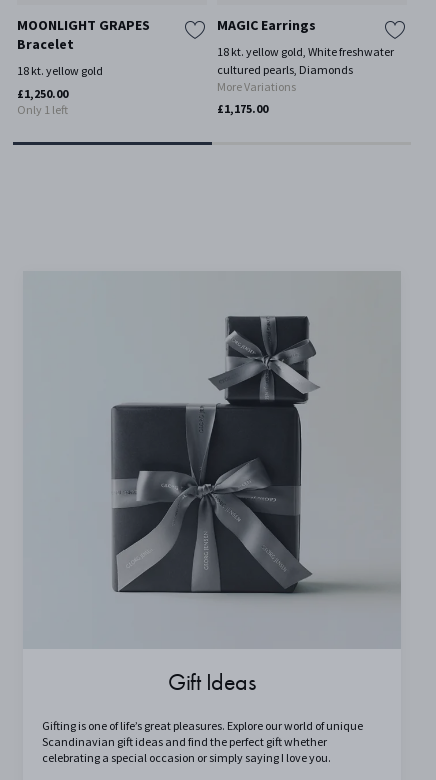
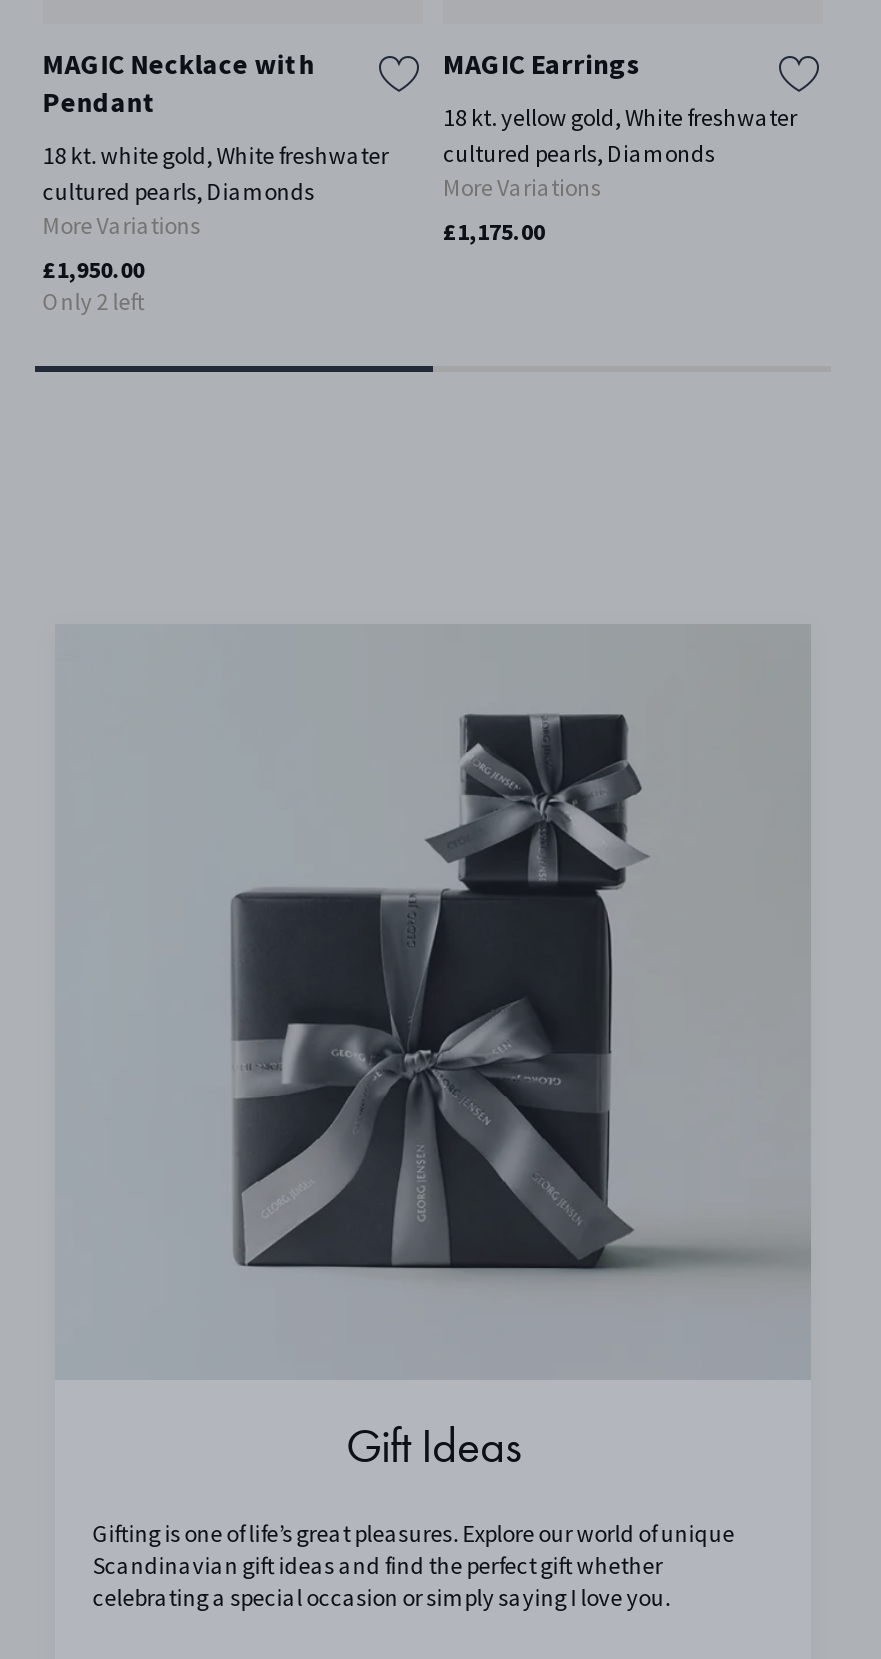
- MOONLIGHT GRAPES
- Bracelet
+ MAGIC Necklace with
+ Pendant

- 18 kt. yellow gold
- £1,250.00
- Only 1 left
+ 18 kt. white gold, White freshwater
+ cultured pearls, Diamonds
+ More Variations
+ £1,950.00
+ Only 2 left
